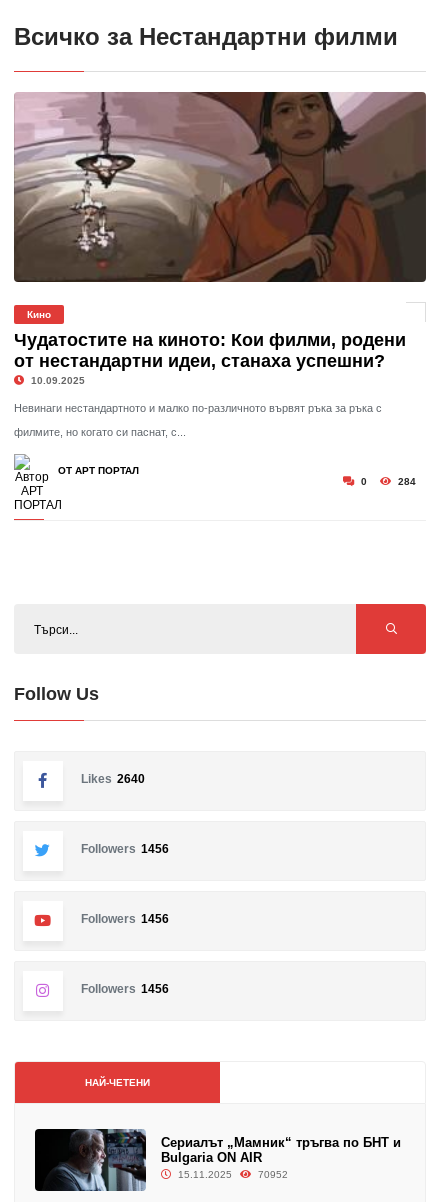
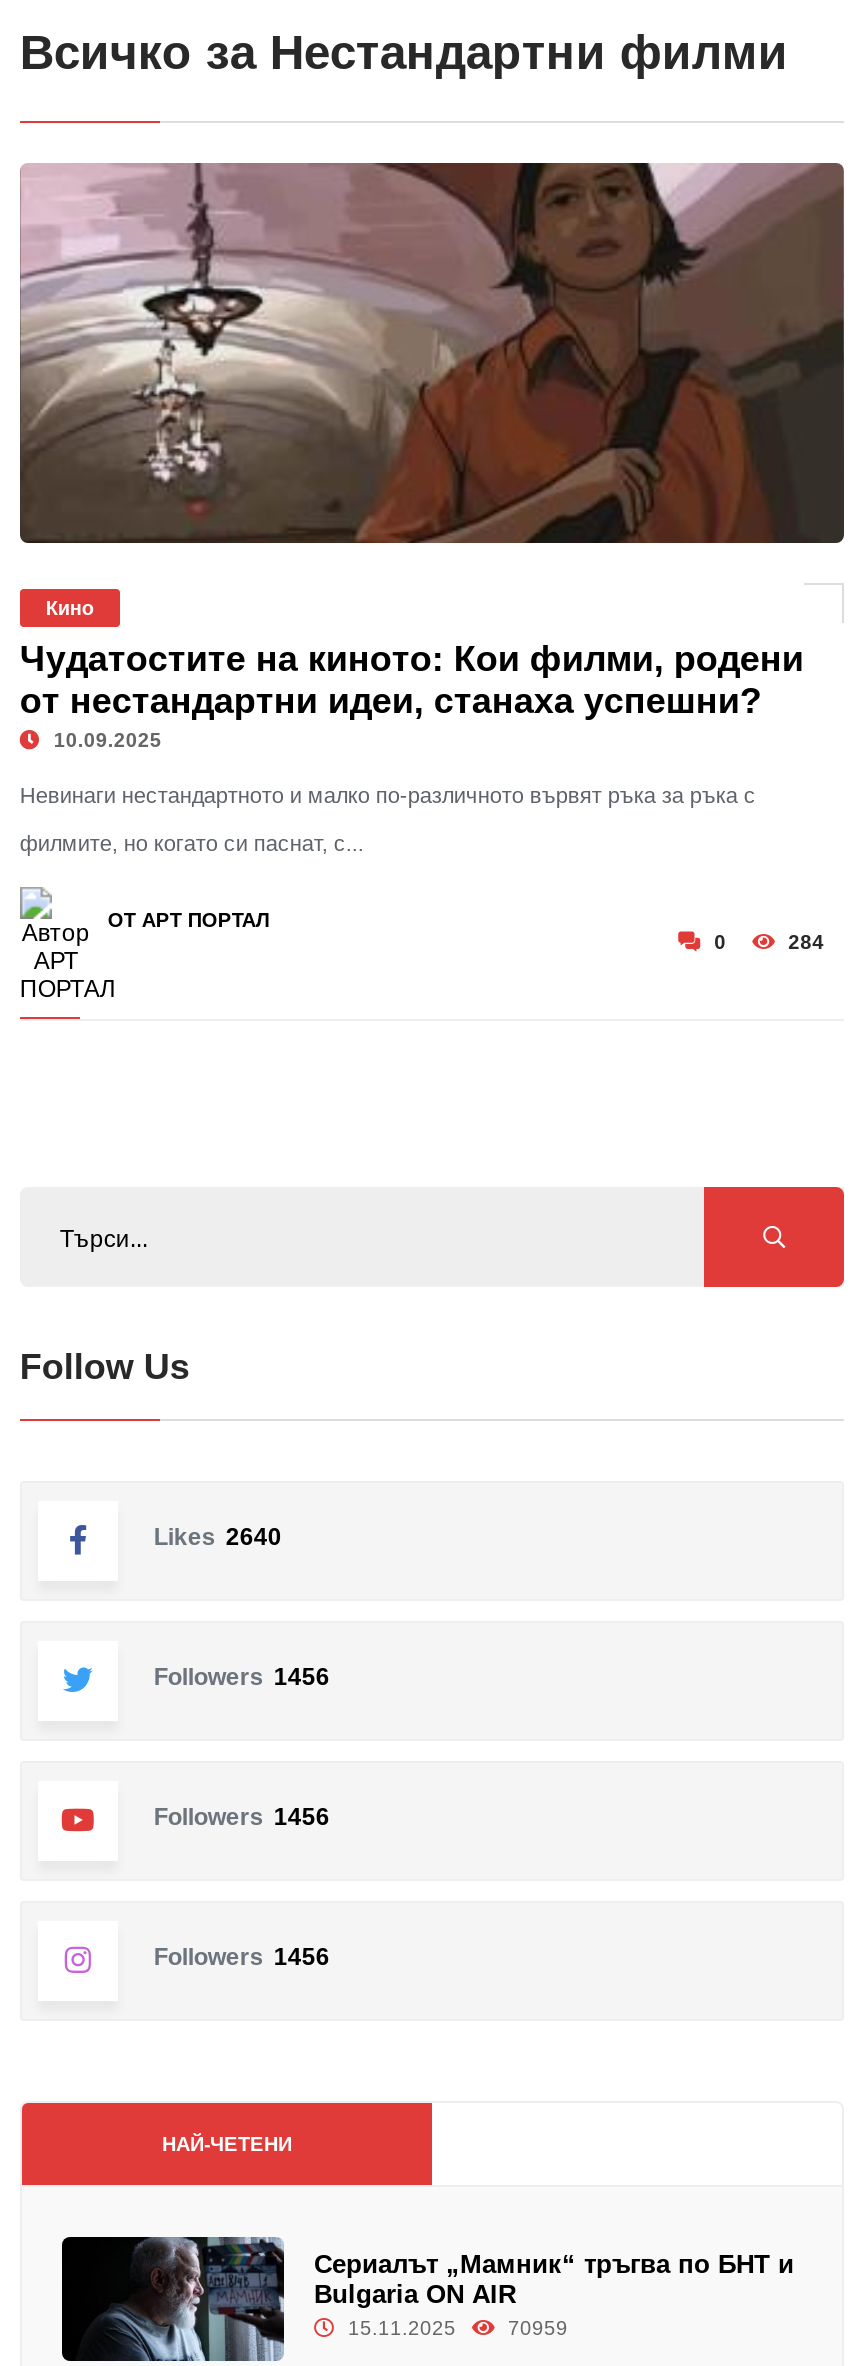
- 70952
+ 70959
